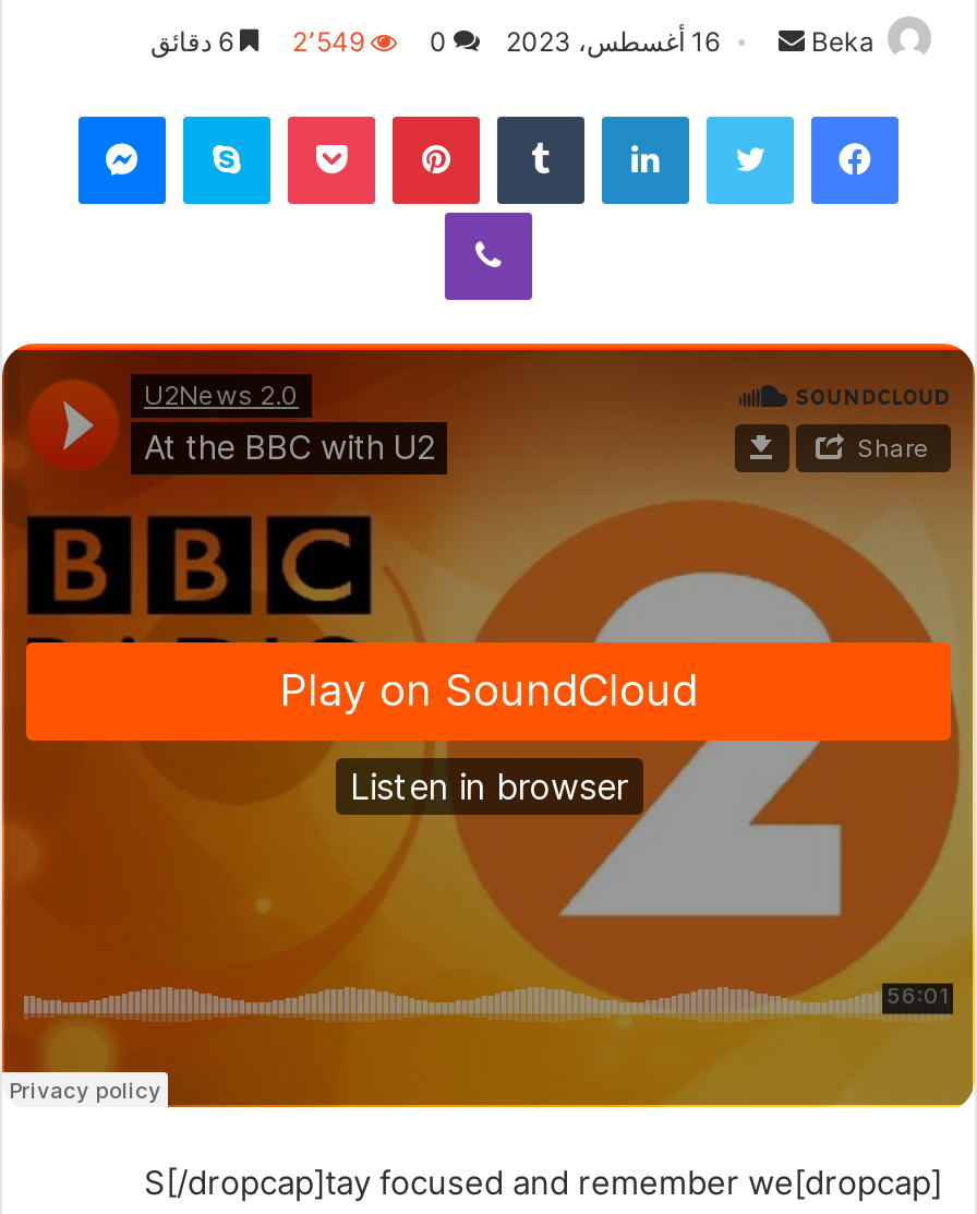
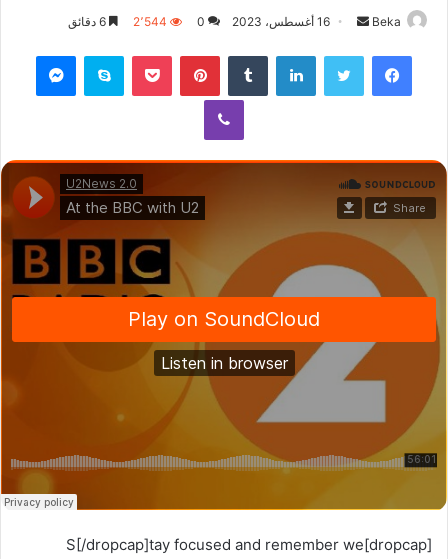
- 2٬549
+ 2٬544
